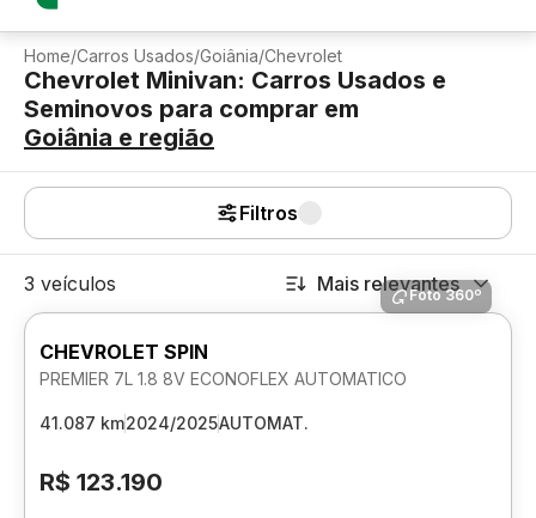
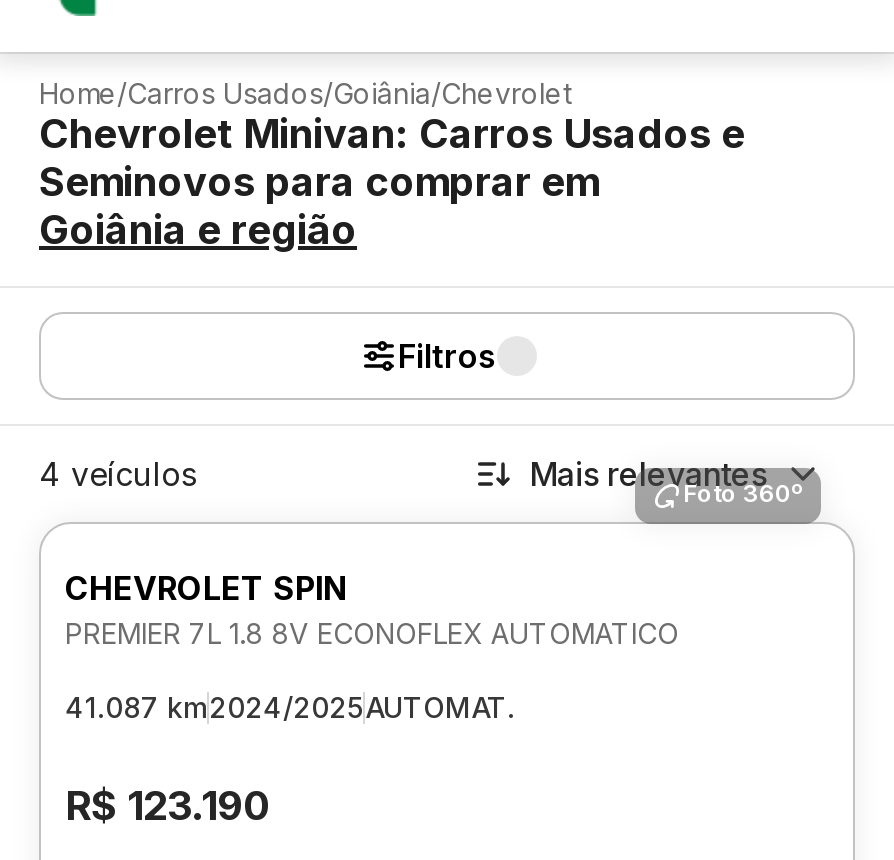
- 3 veículos
+ 4 veículos
